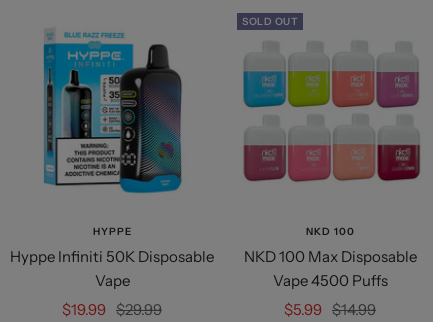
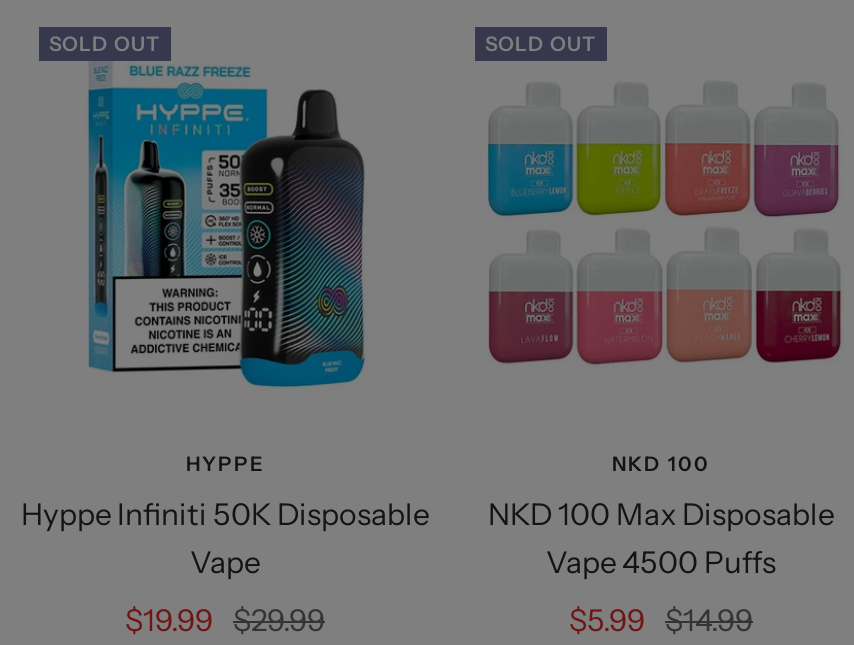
+ SOLD OUT
